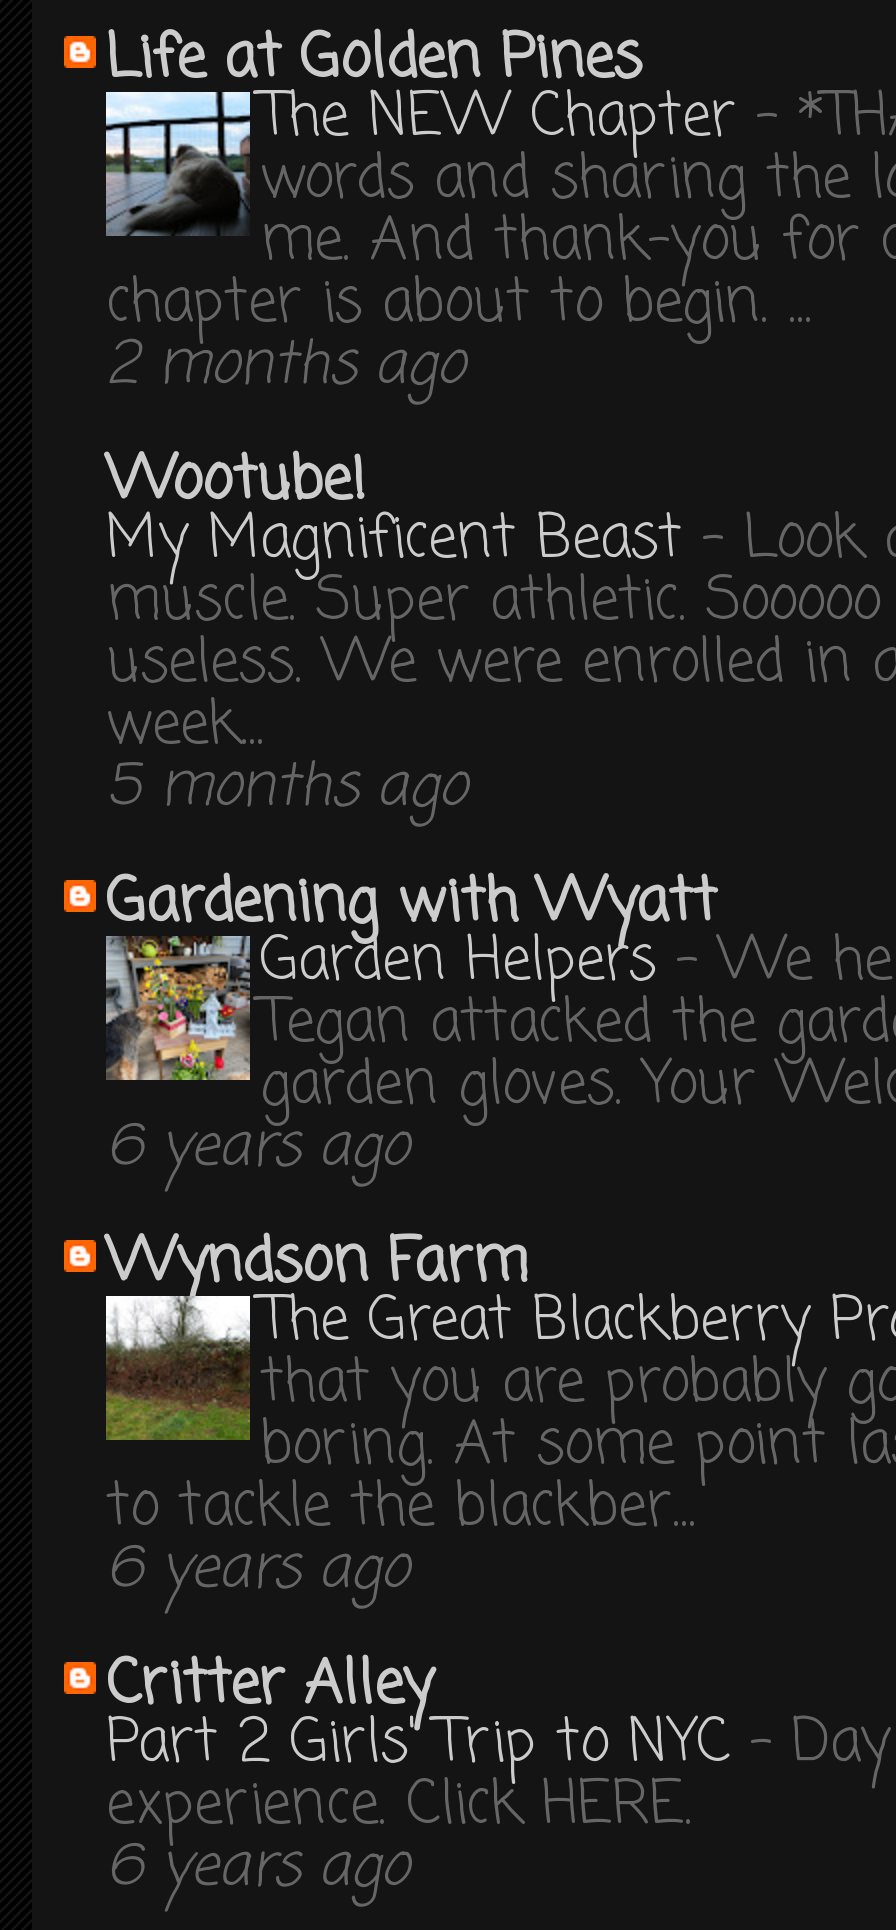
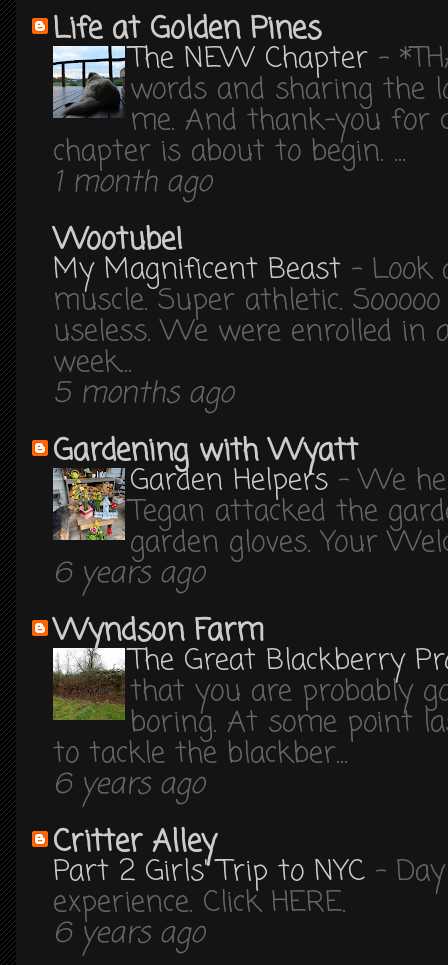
- 2 months ago
+ 1 month ago
